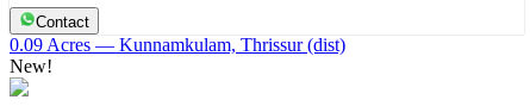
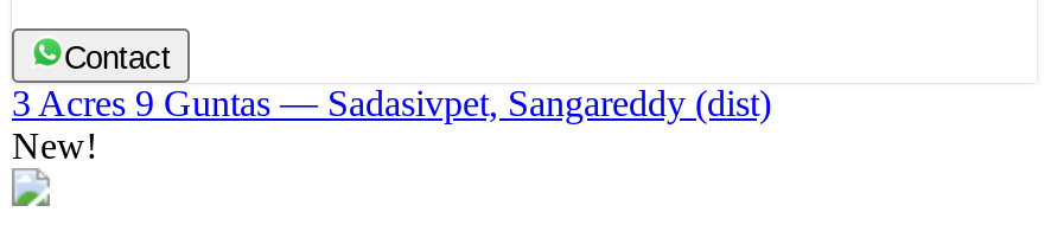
- 0.09 Acres — Kunnamkulam, Thrissur (dist)
+ 3 Acres 9 Guntas — Sadasivpet, Sangareddy (dist)
